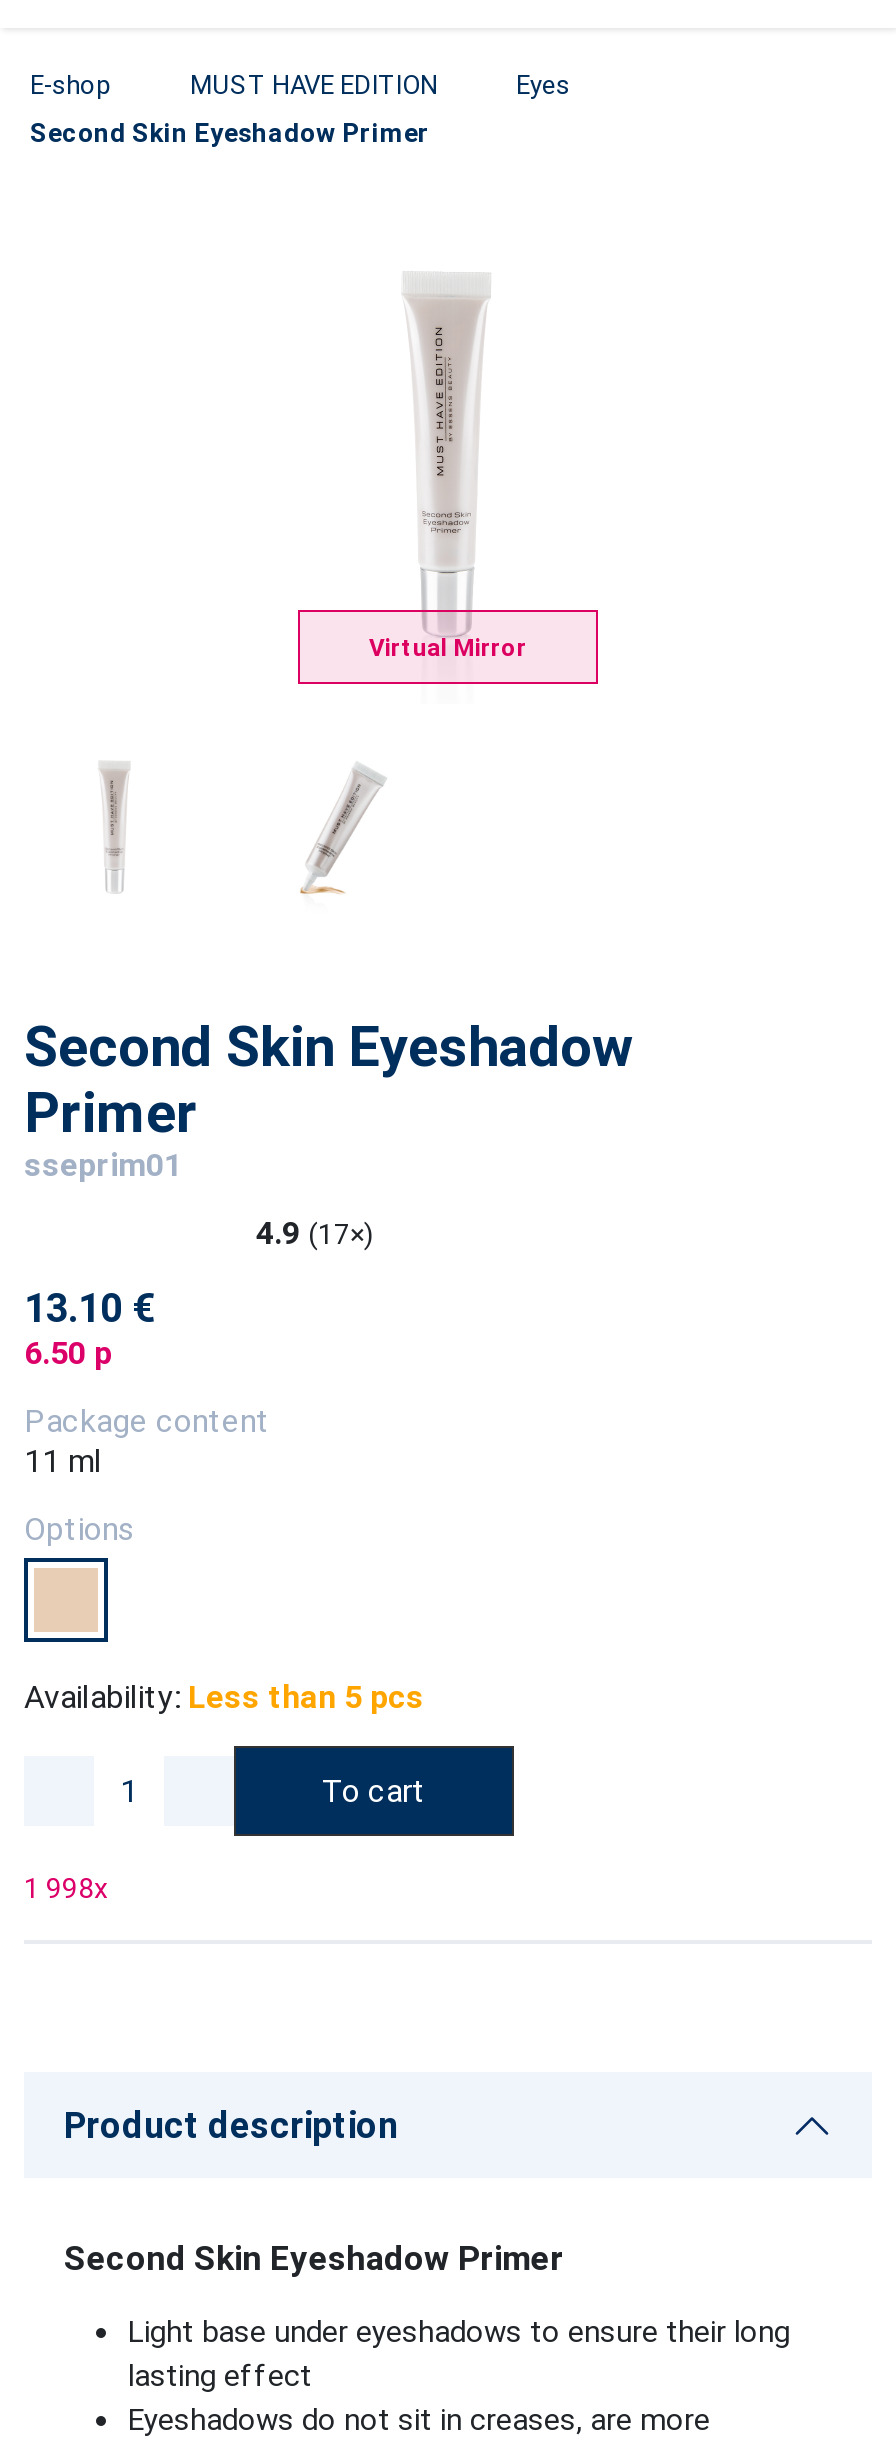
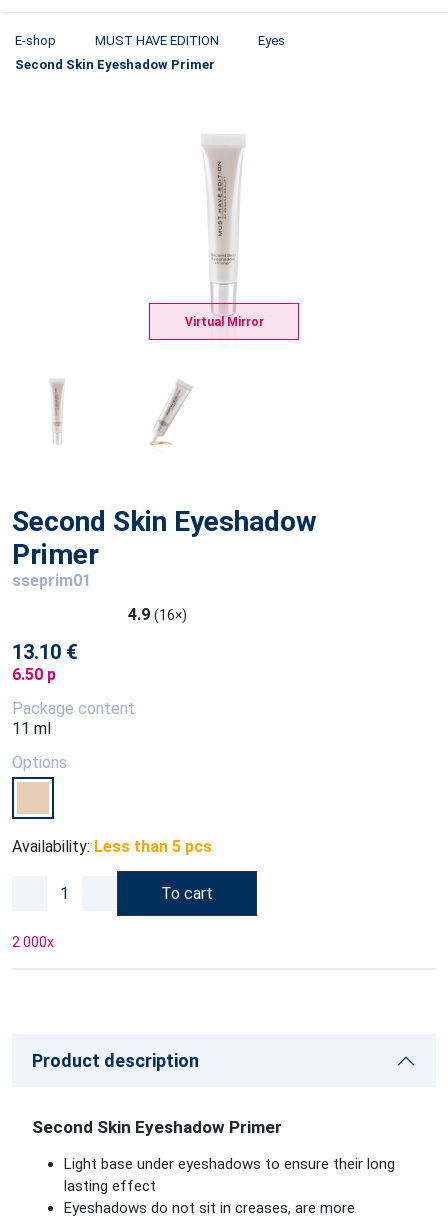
- 4.9 (17×)
+ 4.9 (16×)

- 1 998x
+ 2 000x
